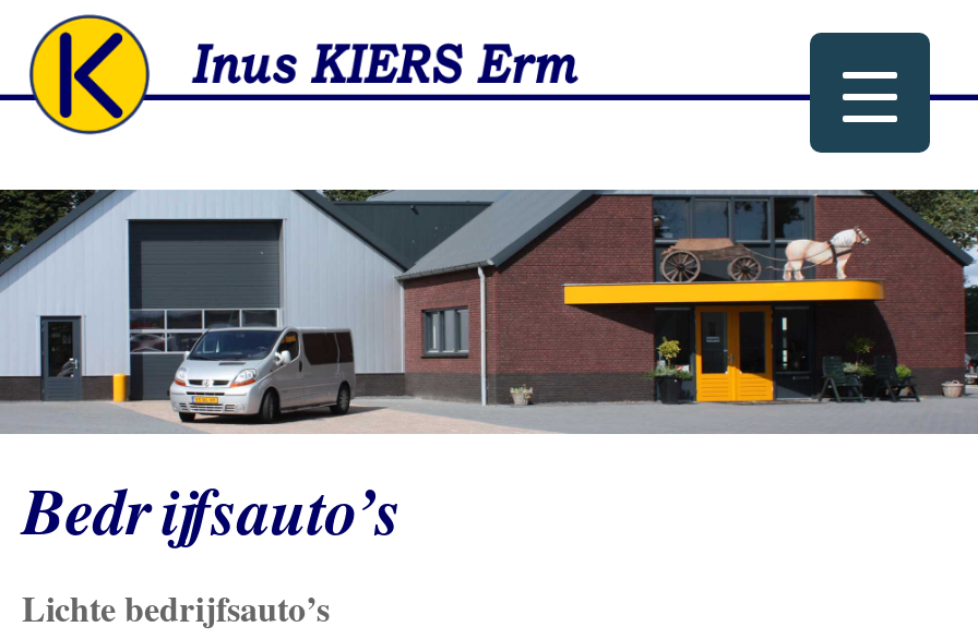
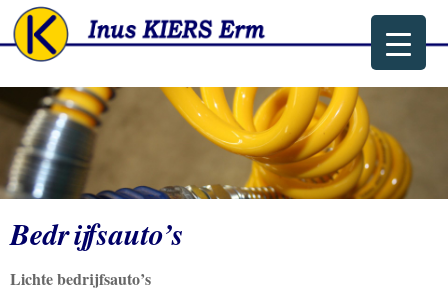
- [image]
+ [image]
